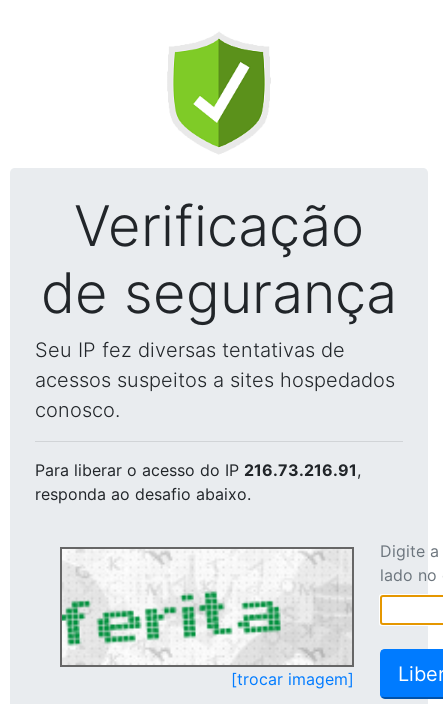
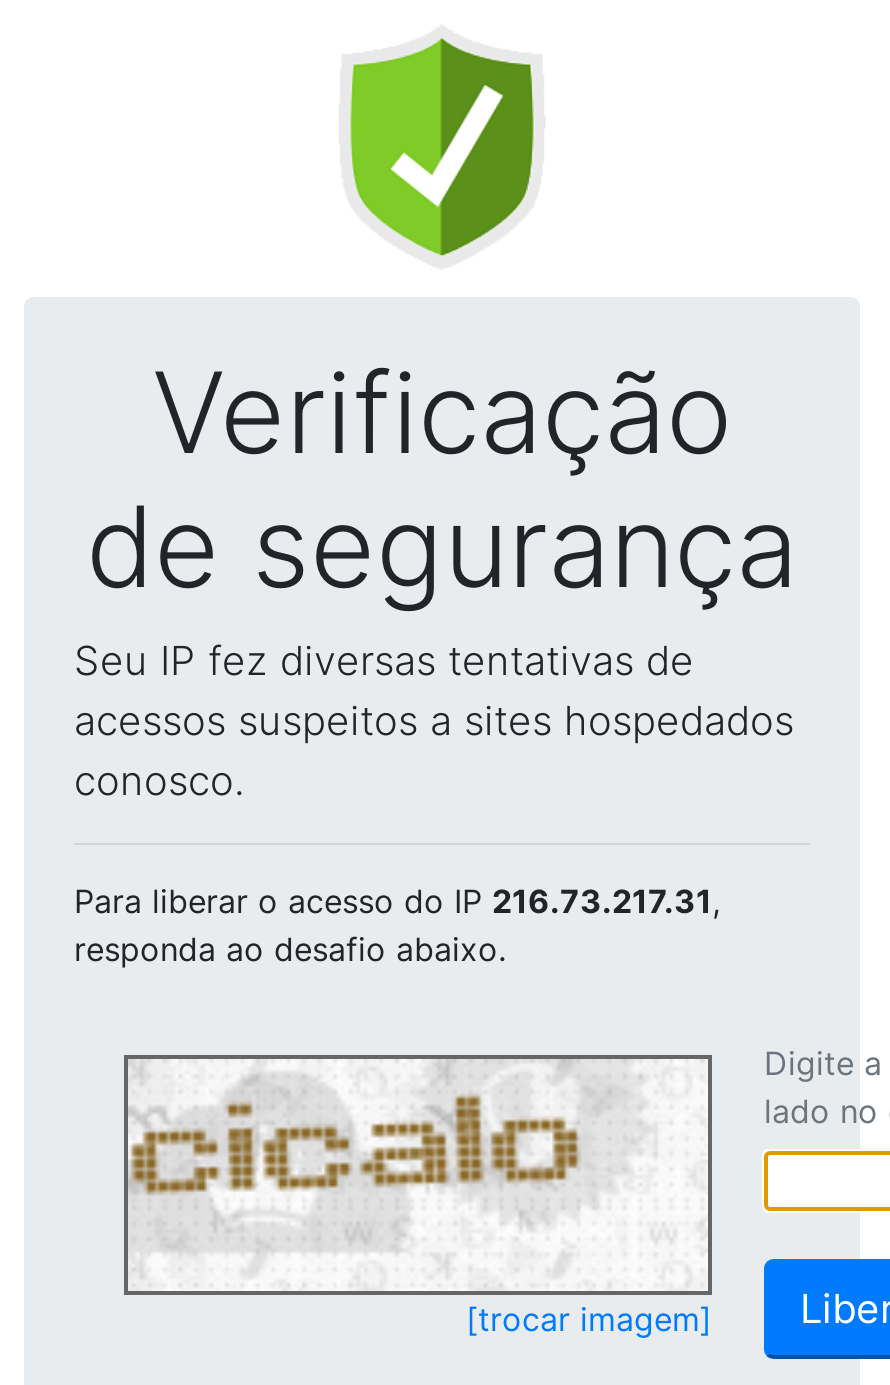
- Para liberar o acesso do IP 216.73.216.91,
+ Para liberar o acesso do IP 216.73.217.31,

- [image]
+ [image]
